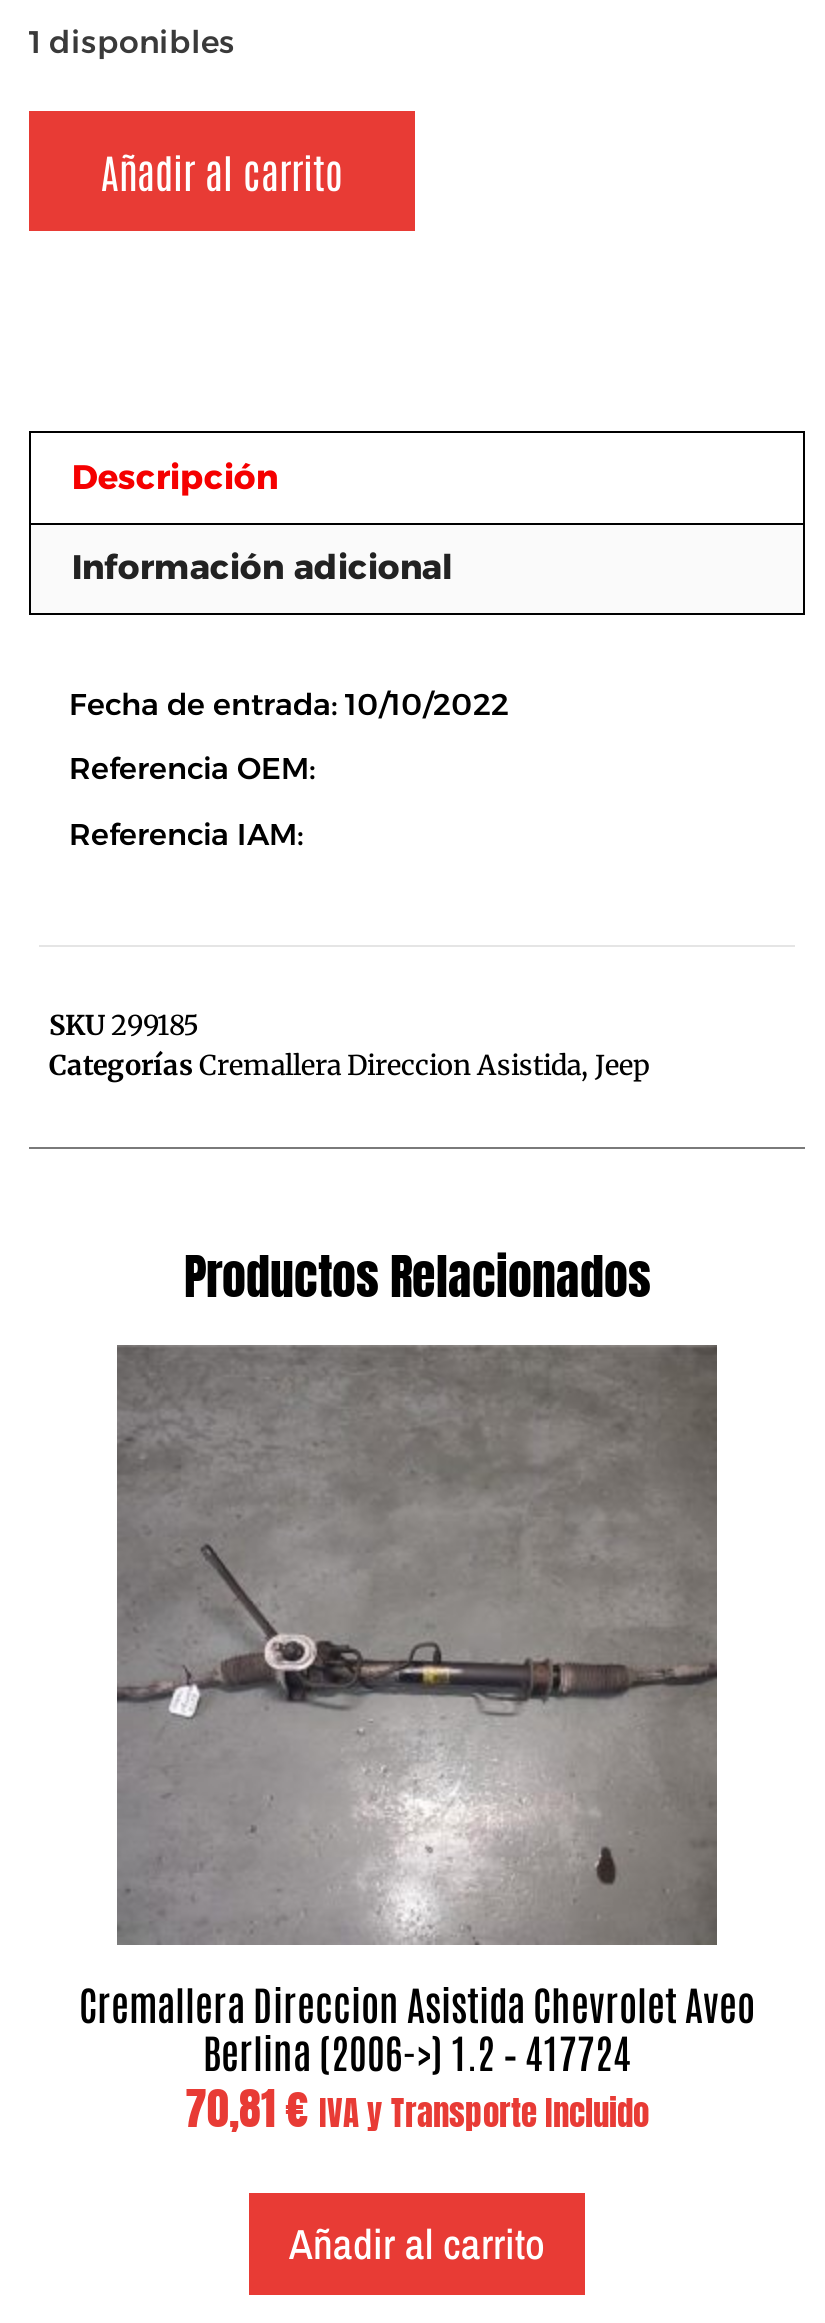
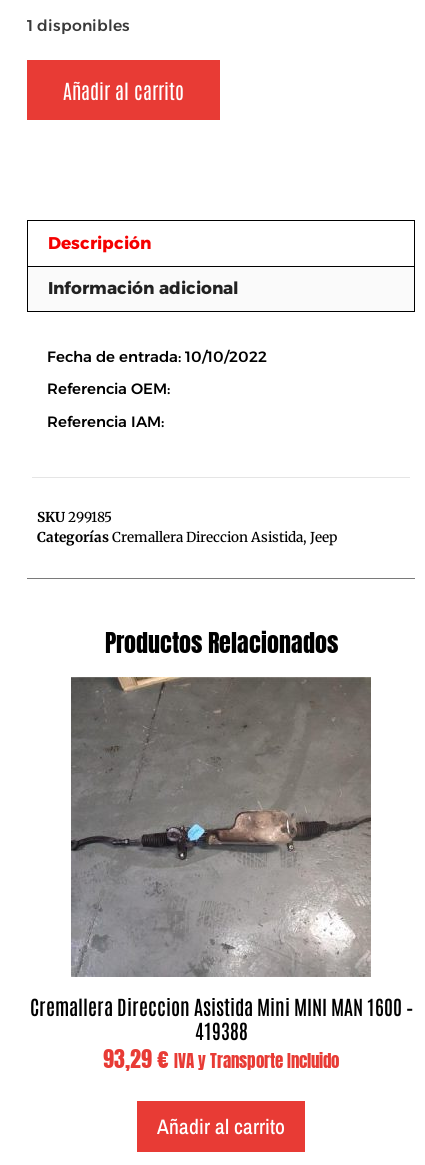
- [image]
- Cremallera Direccion Asistida Chevrolet Aveo
- Berlina (2006->) 1.2 – 417724
- 70,81 € IVA y Transporte Incluido
+ [image]
+ Cremallera Direccion Asistida Mini MINI MAN 1600 –
+ 419388
+ 93,29 € IVA y Transporte Incluido
